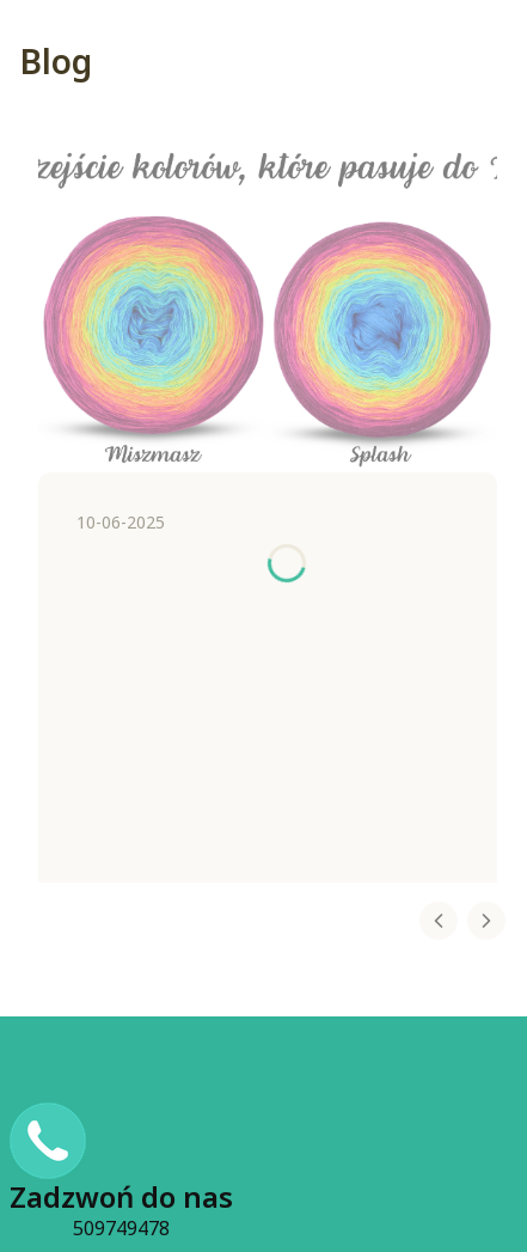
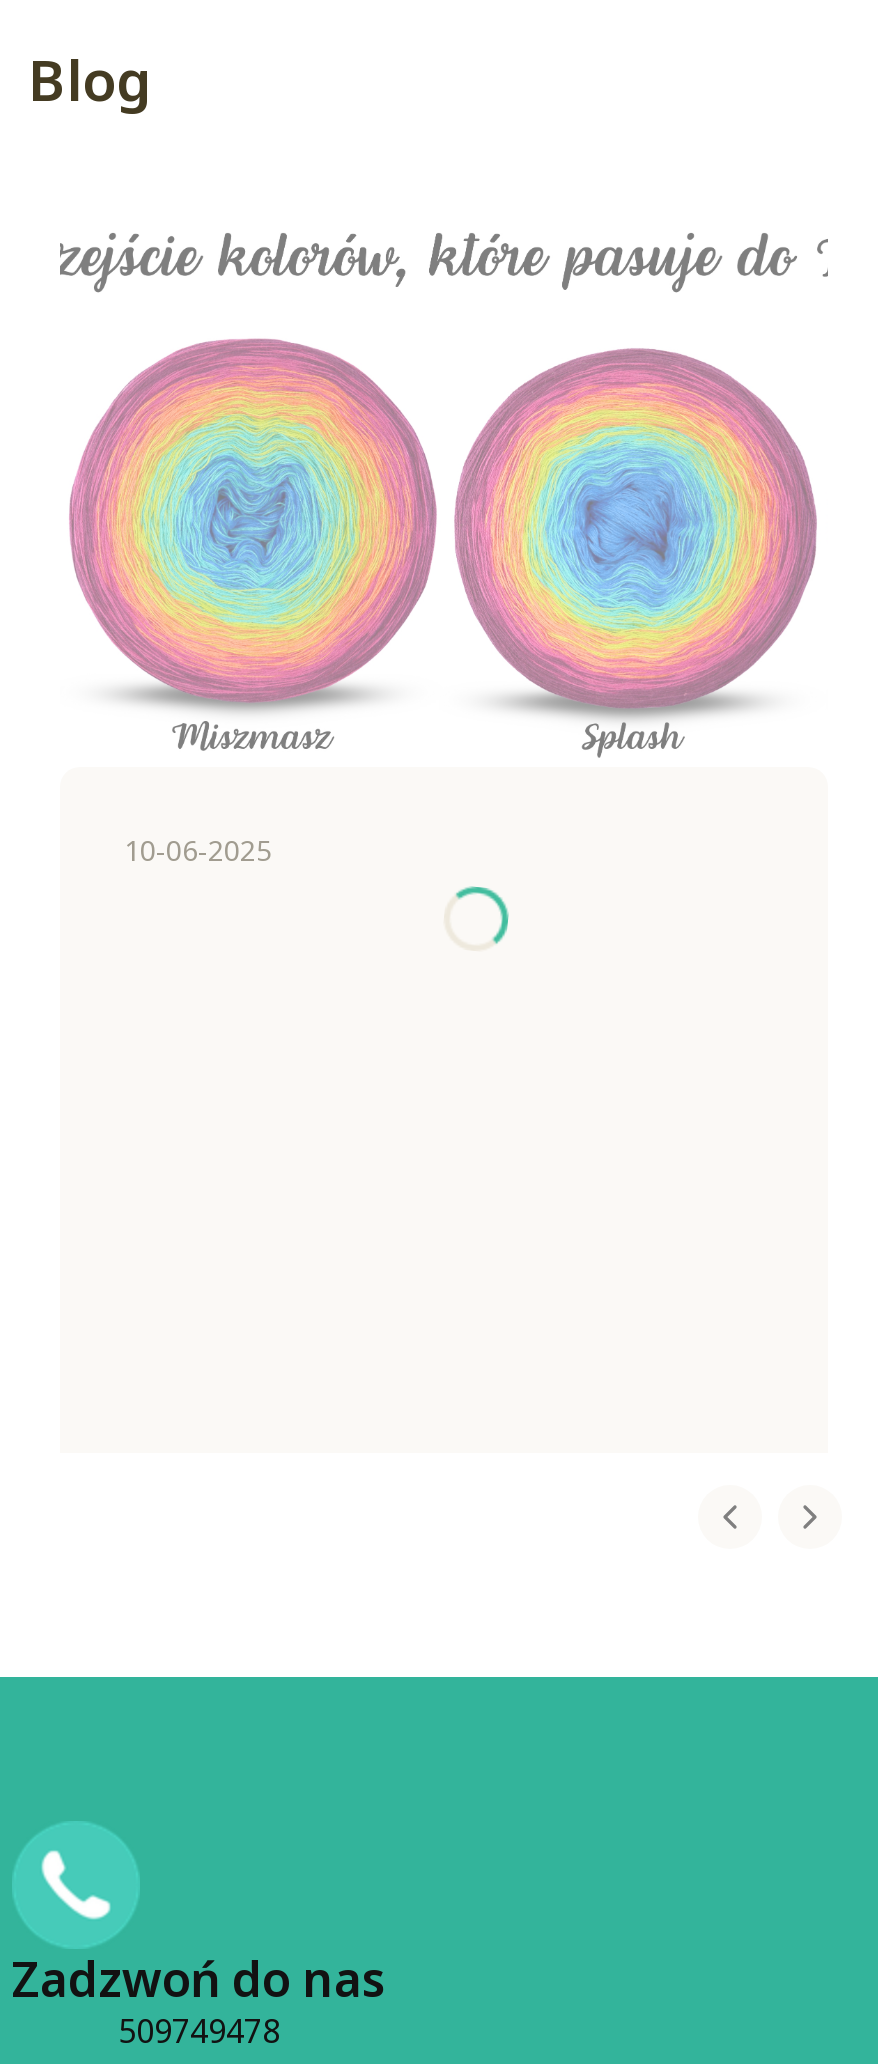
- [image]
+ [image]
